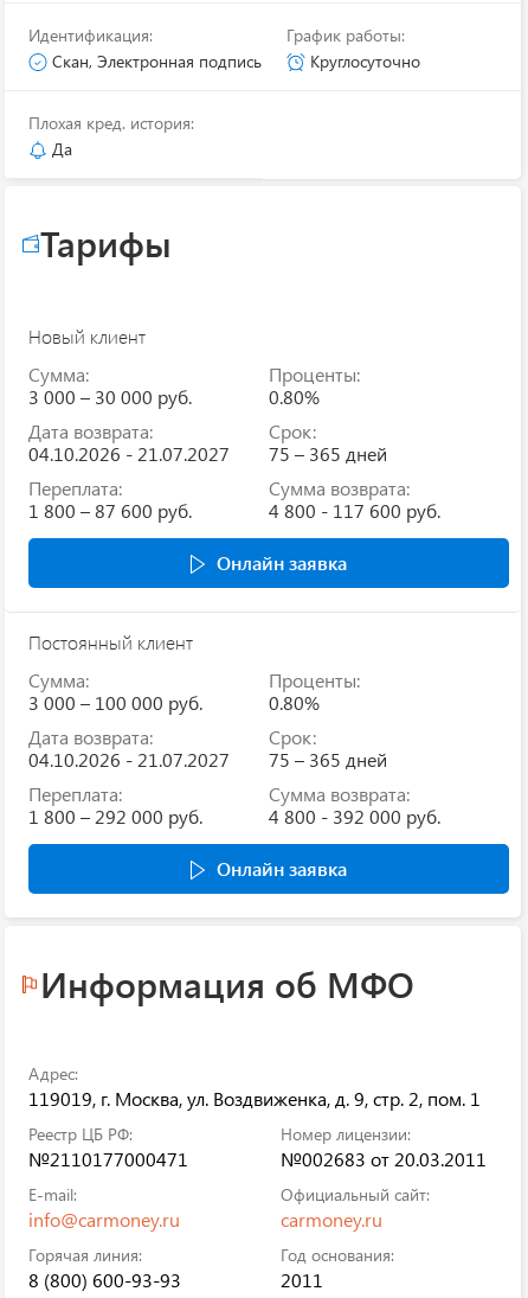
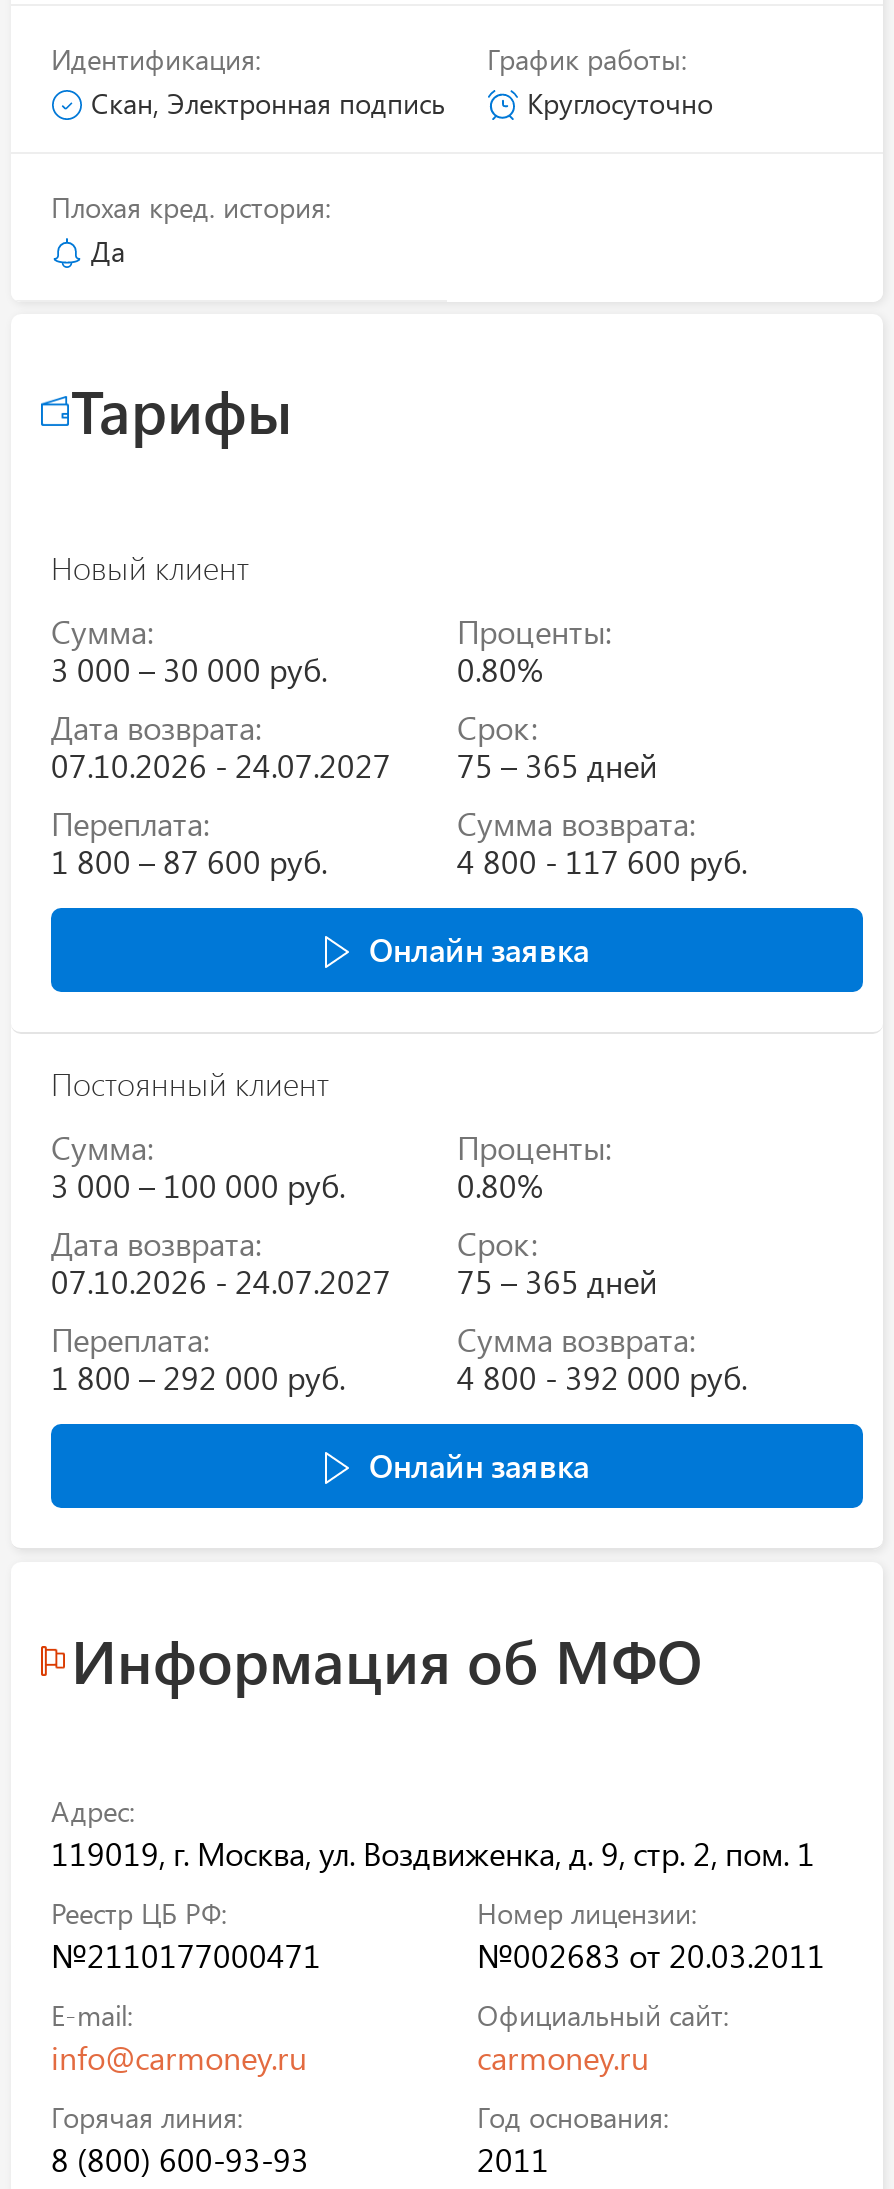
- 04.10.2026 - 21.07.2027 75 – 365 дней
+ 07.10.2026 - 24.07.2027 75 – 365 дней

- 04.10.2026 - 21.07.2027 75 – 365 дней
+ 07.10.2026 - 24.07.2027 75 – 365 дней
